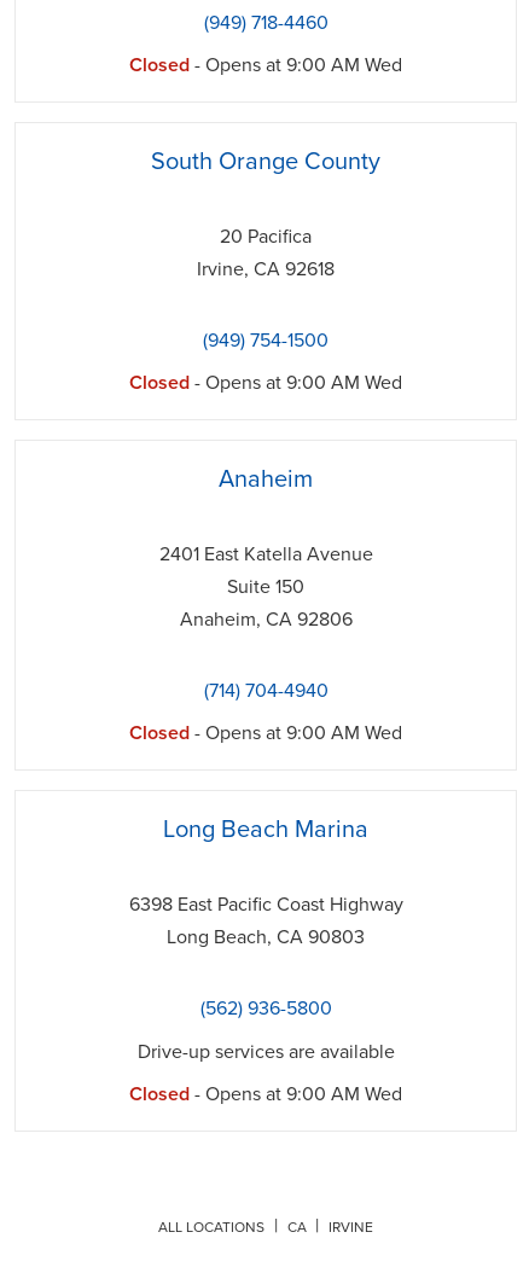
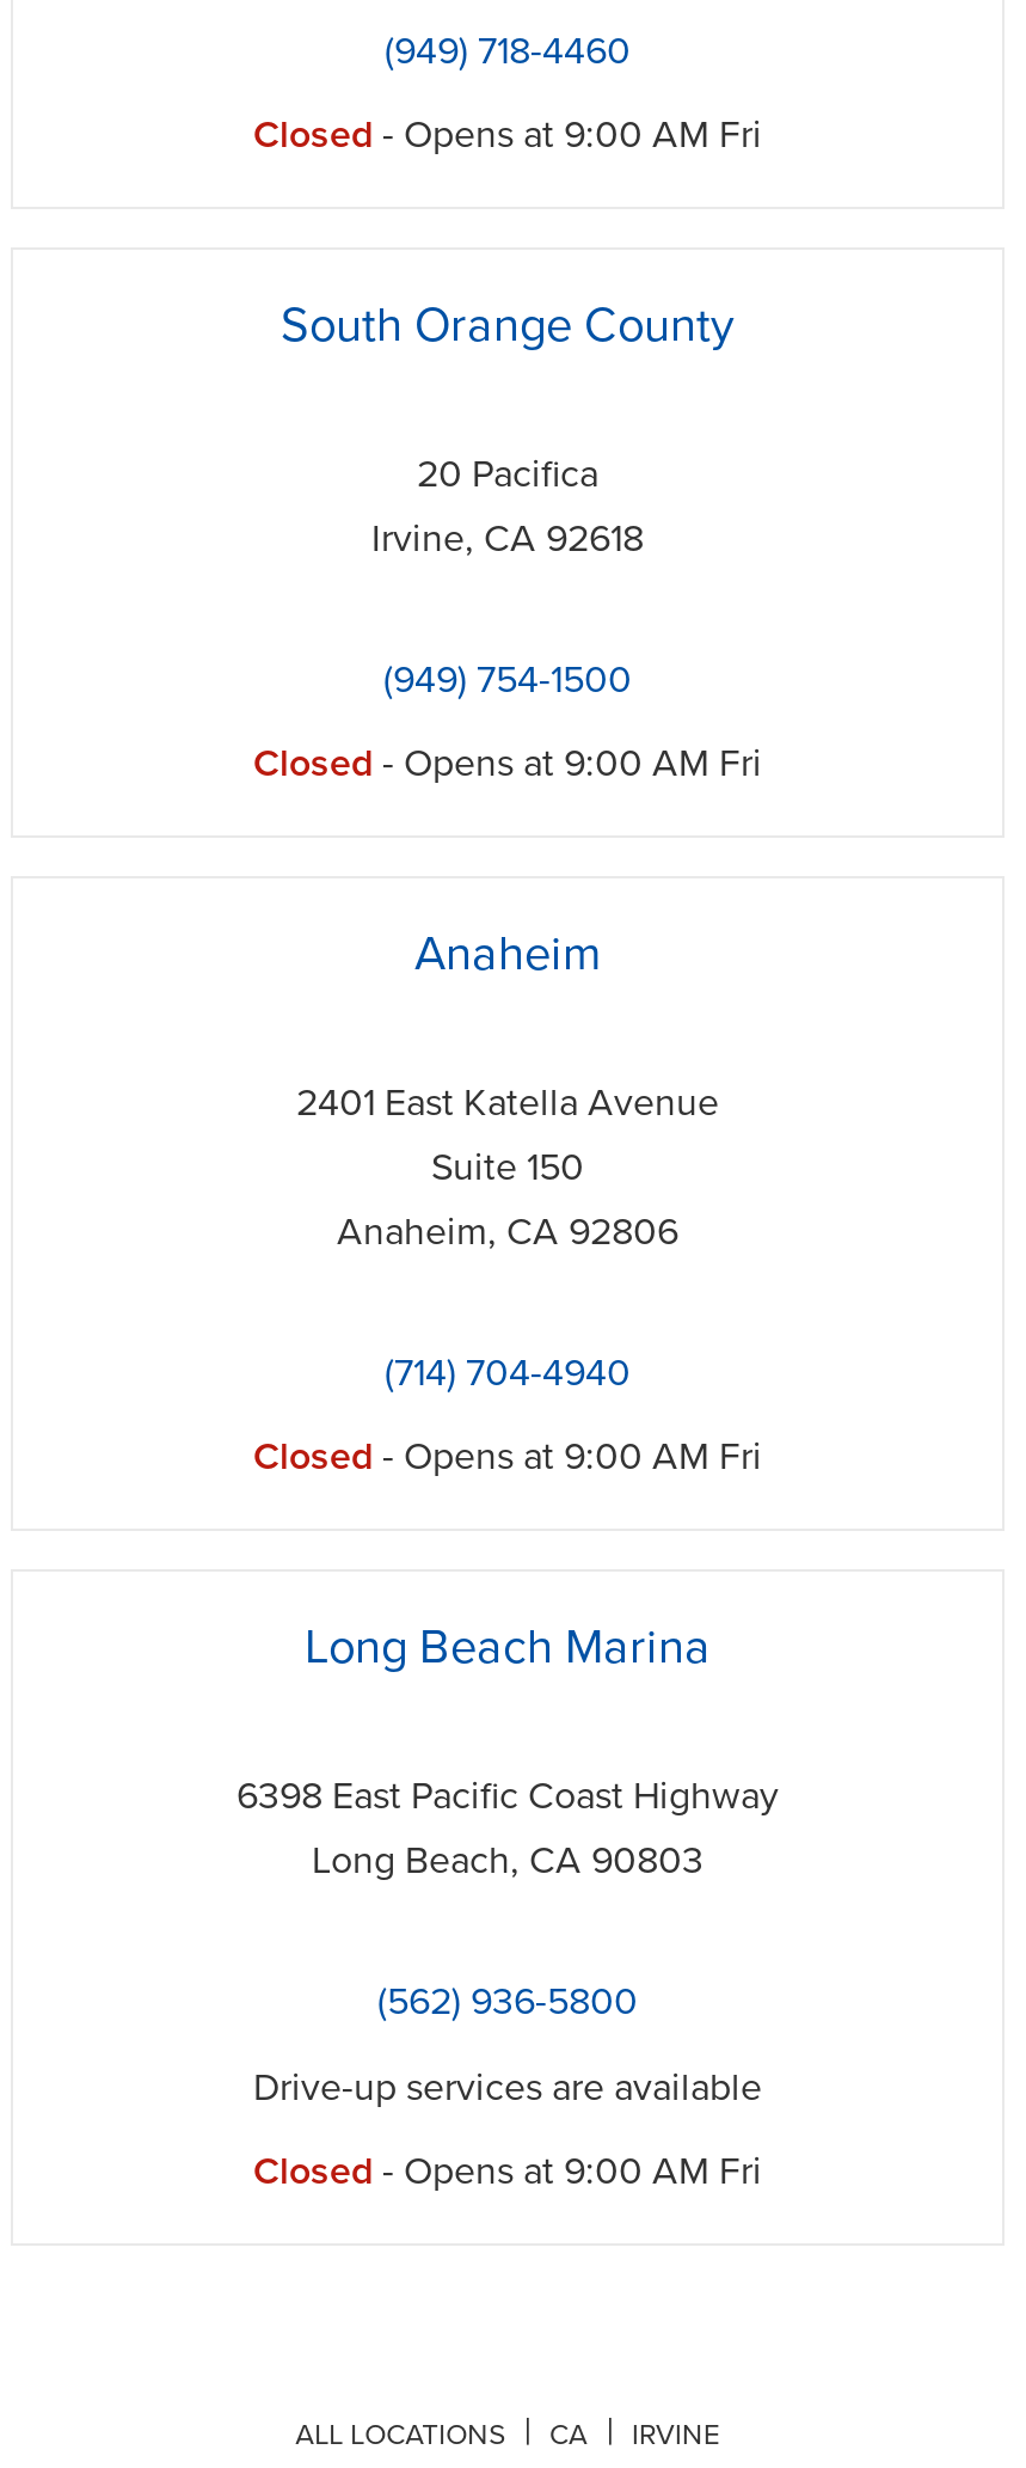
- Closed - Opens at 9:00 AM Wed
+ Closed - Opens at 9:00 AM Fri

- Closed - Opens at 9:00 AM Wed
+ Closed - Opens at 9:00 AM Fri

- Closed - Opens at 9:00 AM Wed
+ Closed - Opens at 9:00 AM Fri

- Closed - Opens at 9:00 AM Wed
+ Closed - Opens at 9:00 AM Fri
